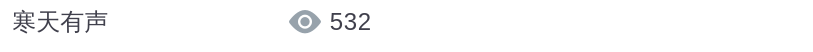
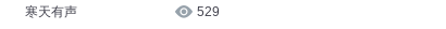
- 532
+ 529
